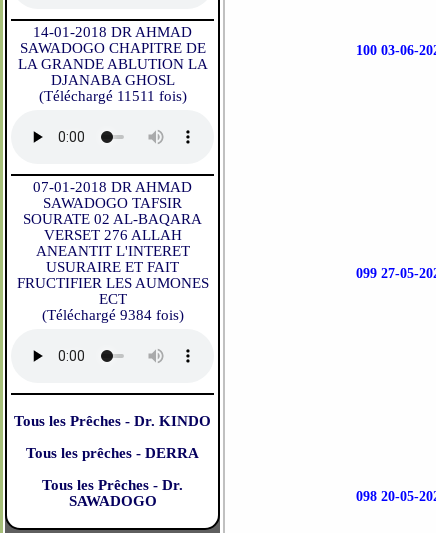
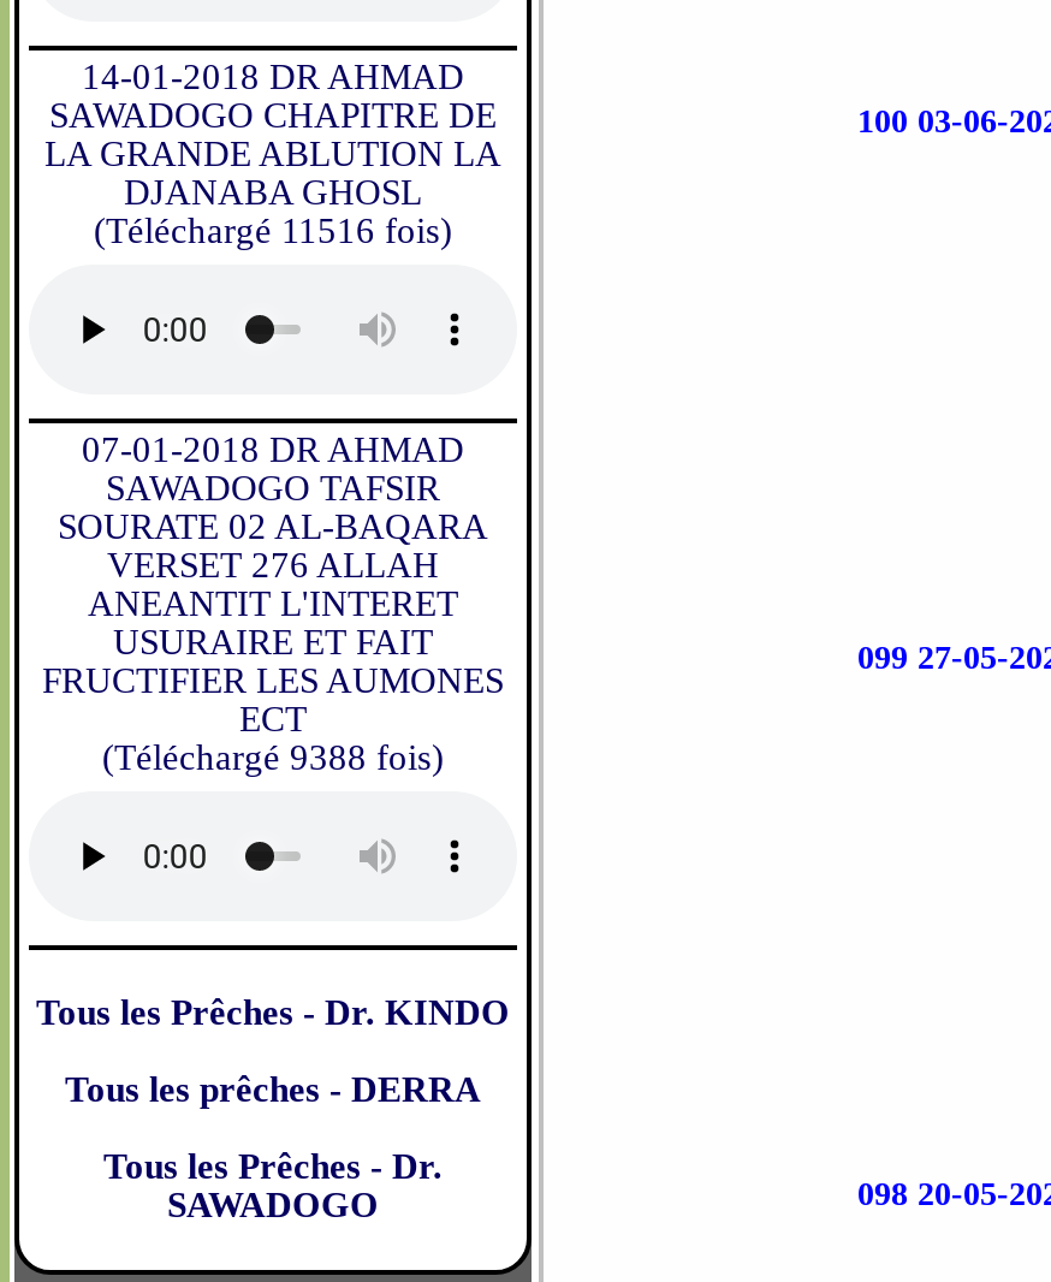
- (Téléchargé 11511 fois)
+ (Téléchargé 11516 fois)

- (Téléchargé 9384 fois)
+ (Téléchargé 9388 fois)
